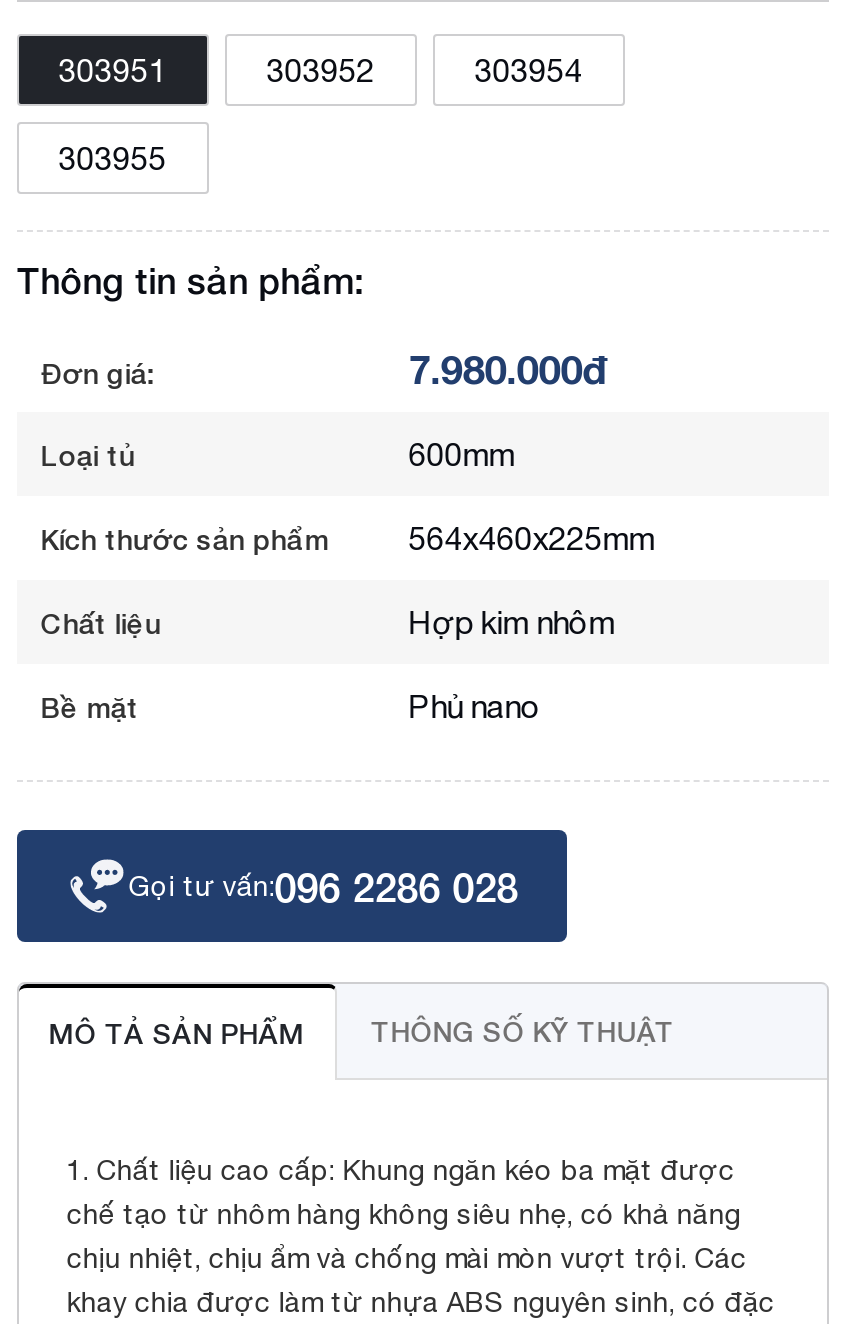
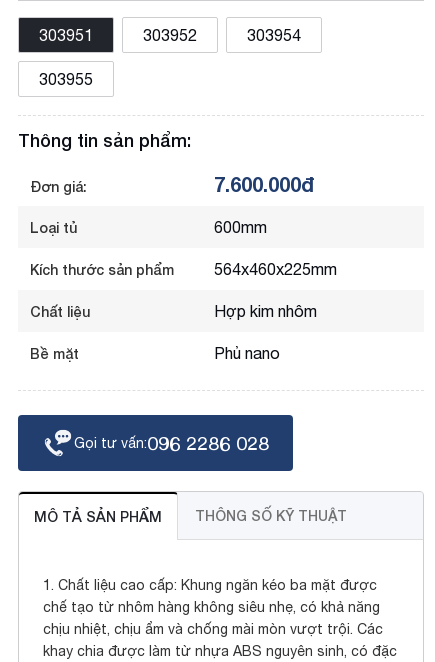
- 7.980.000đ
+ 7.600.000đ
